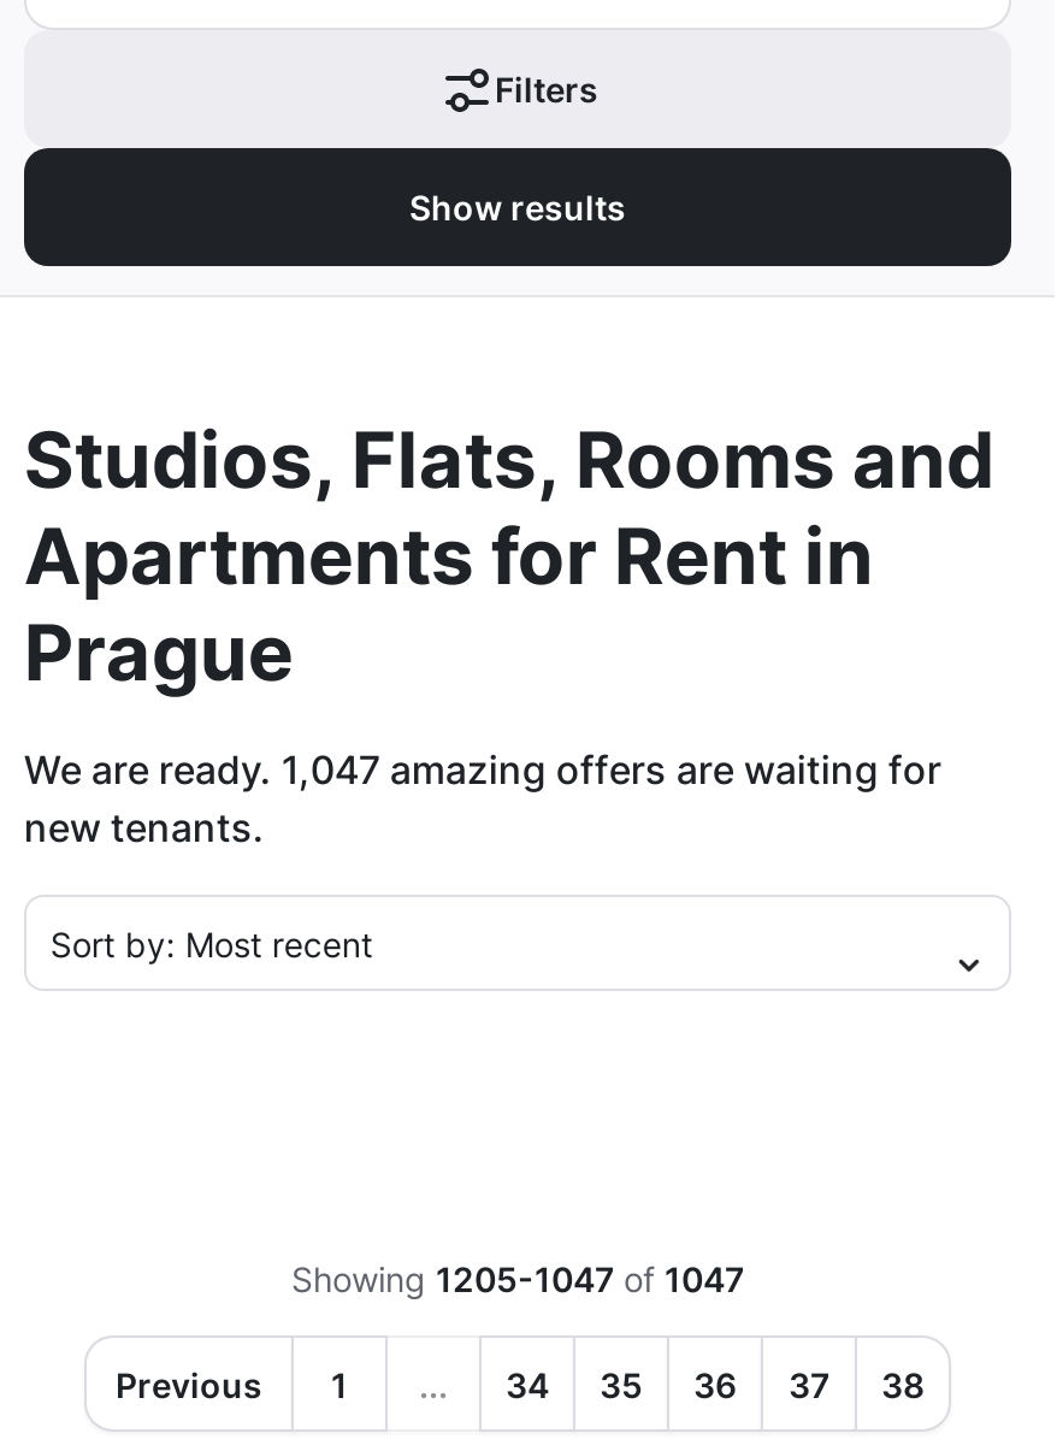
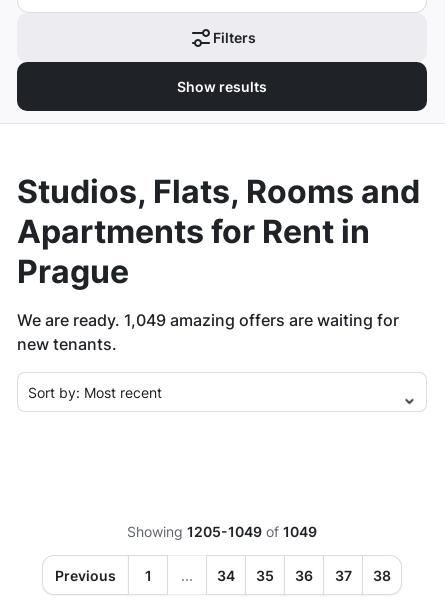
- We are ready. 1,047 amazing offers are waiting for
+ We are ready. 1,049 amazing offers are waiting for

- Showing 1205-1047 of 1047
+ Showing 1205-1049 of 1049
